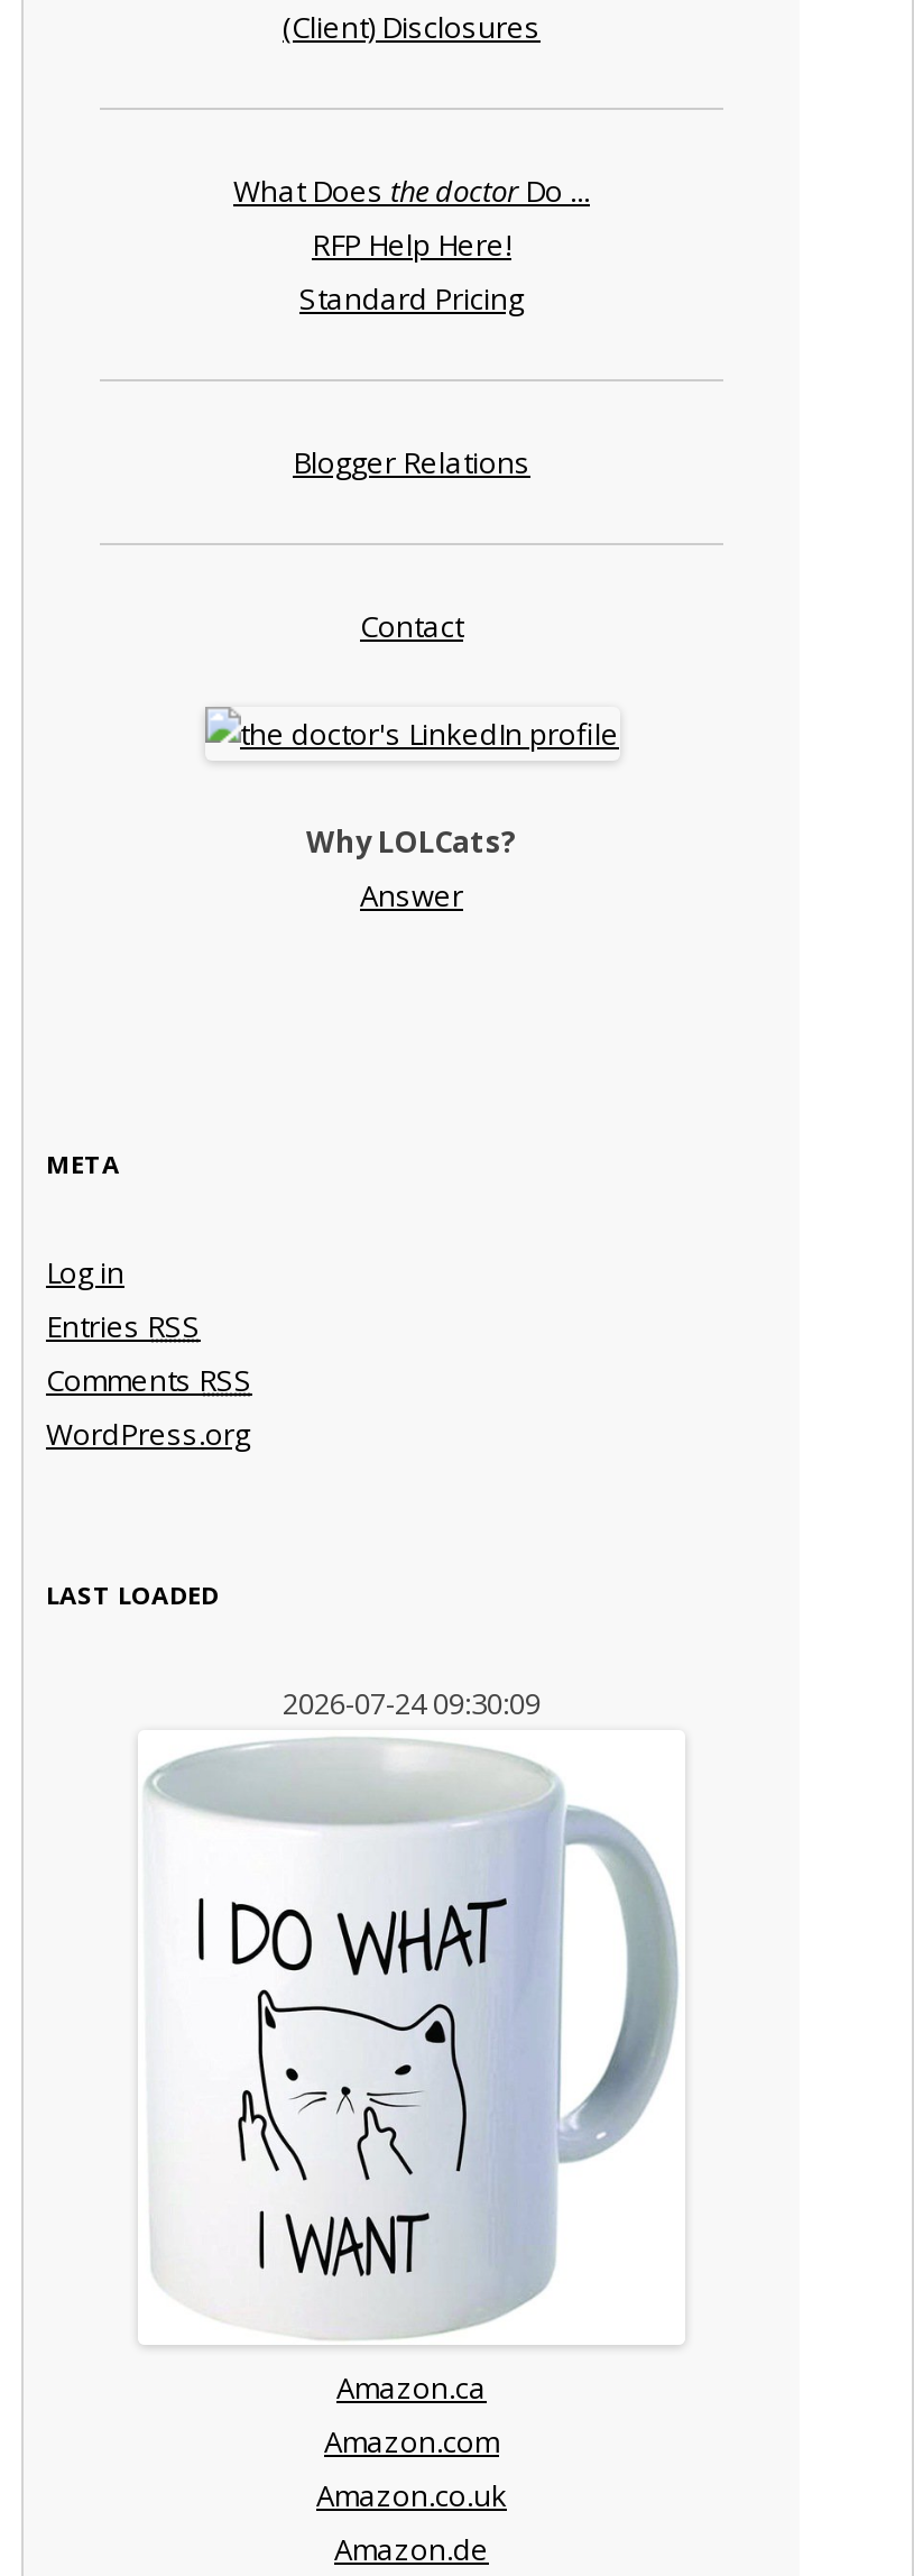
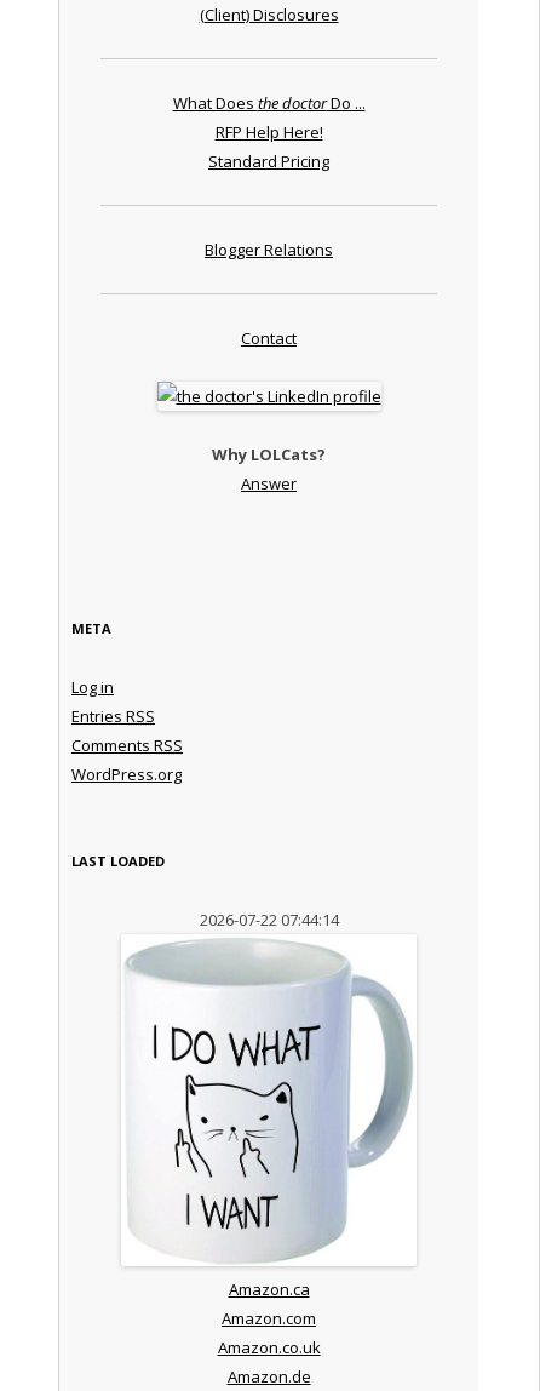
- 2026-07-24 09:30:09
+ 2026-07-22 07:44:14
